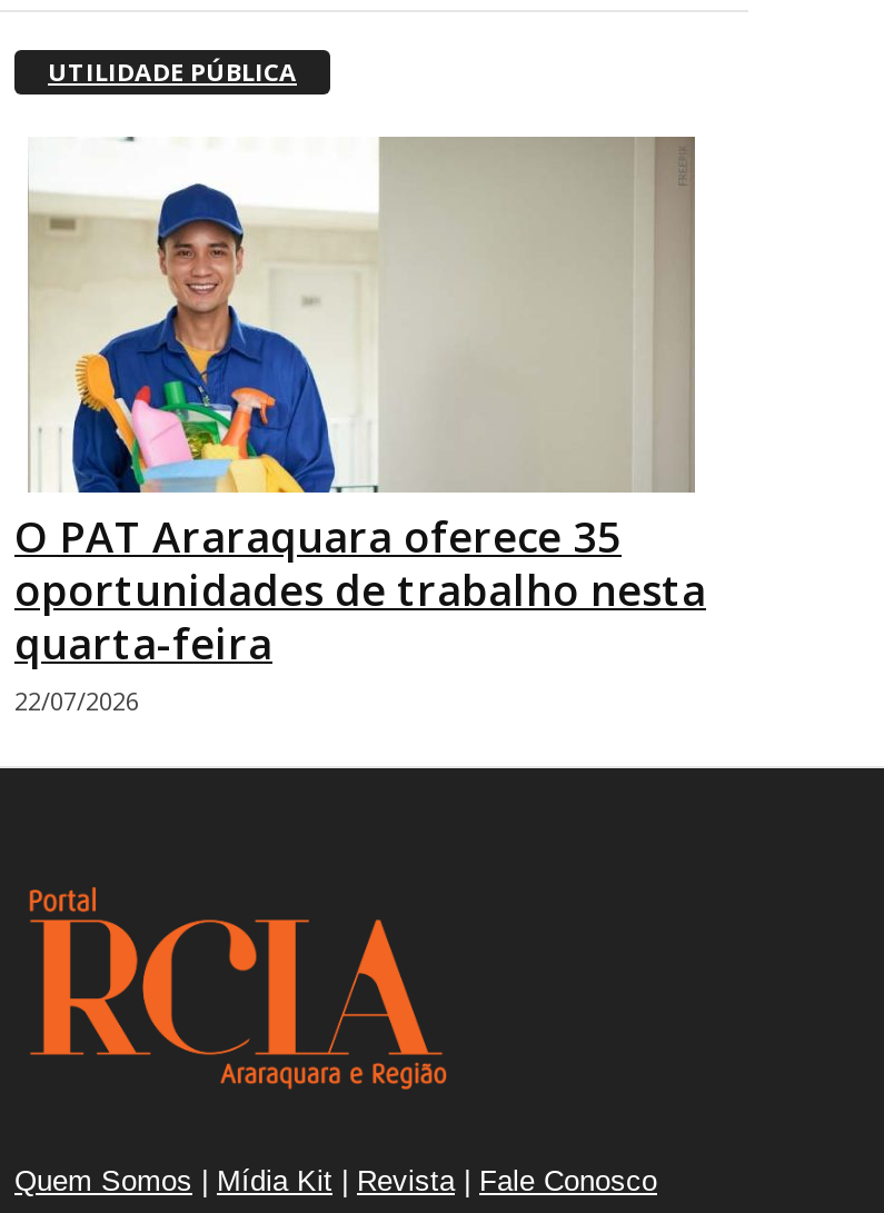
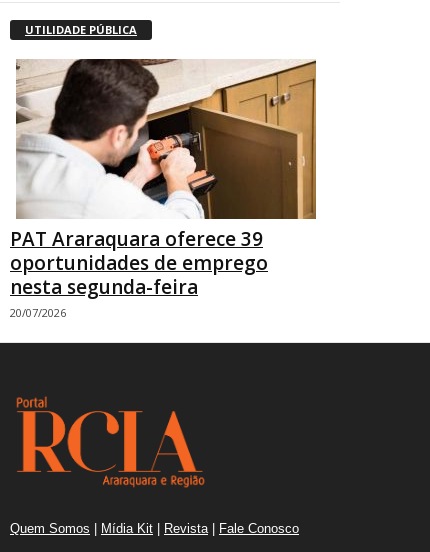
- [image]
- O PAT Araraquara oferece 35
- oportunidades de trabalho nesta
- quarta-feira
- 22/07/2026
+ [image]
+ PAT Araraquara oferece 39
+ oportunidades de emprego
+ nesta segunda-feira
+ 20/07/2026
